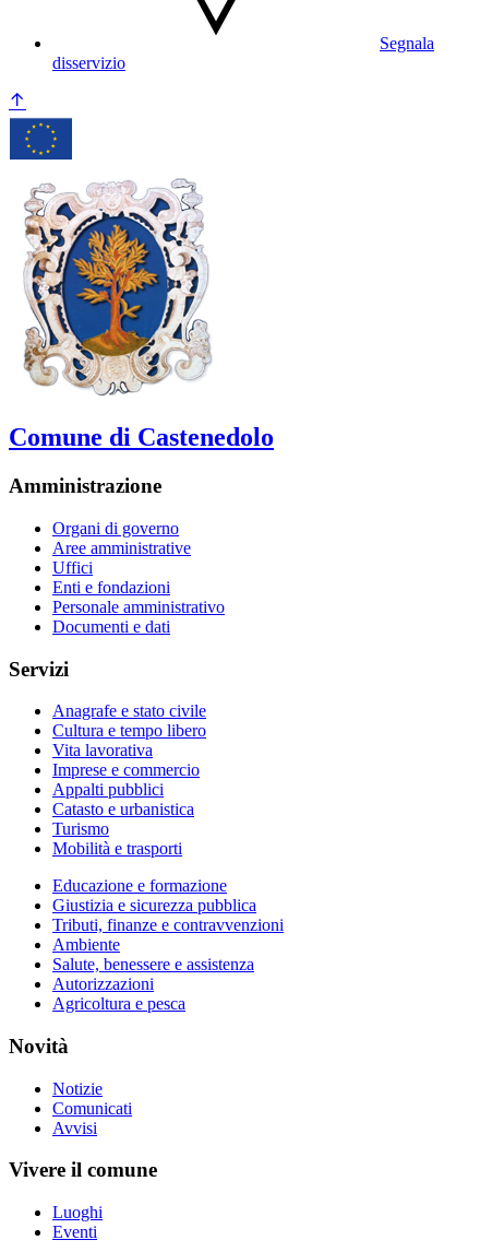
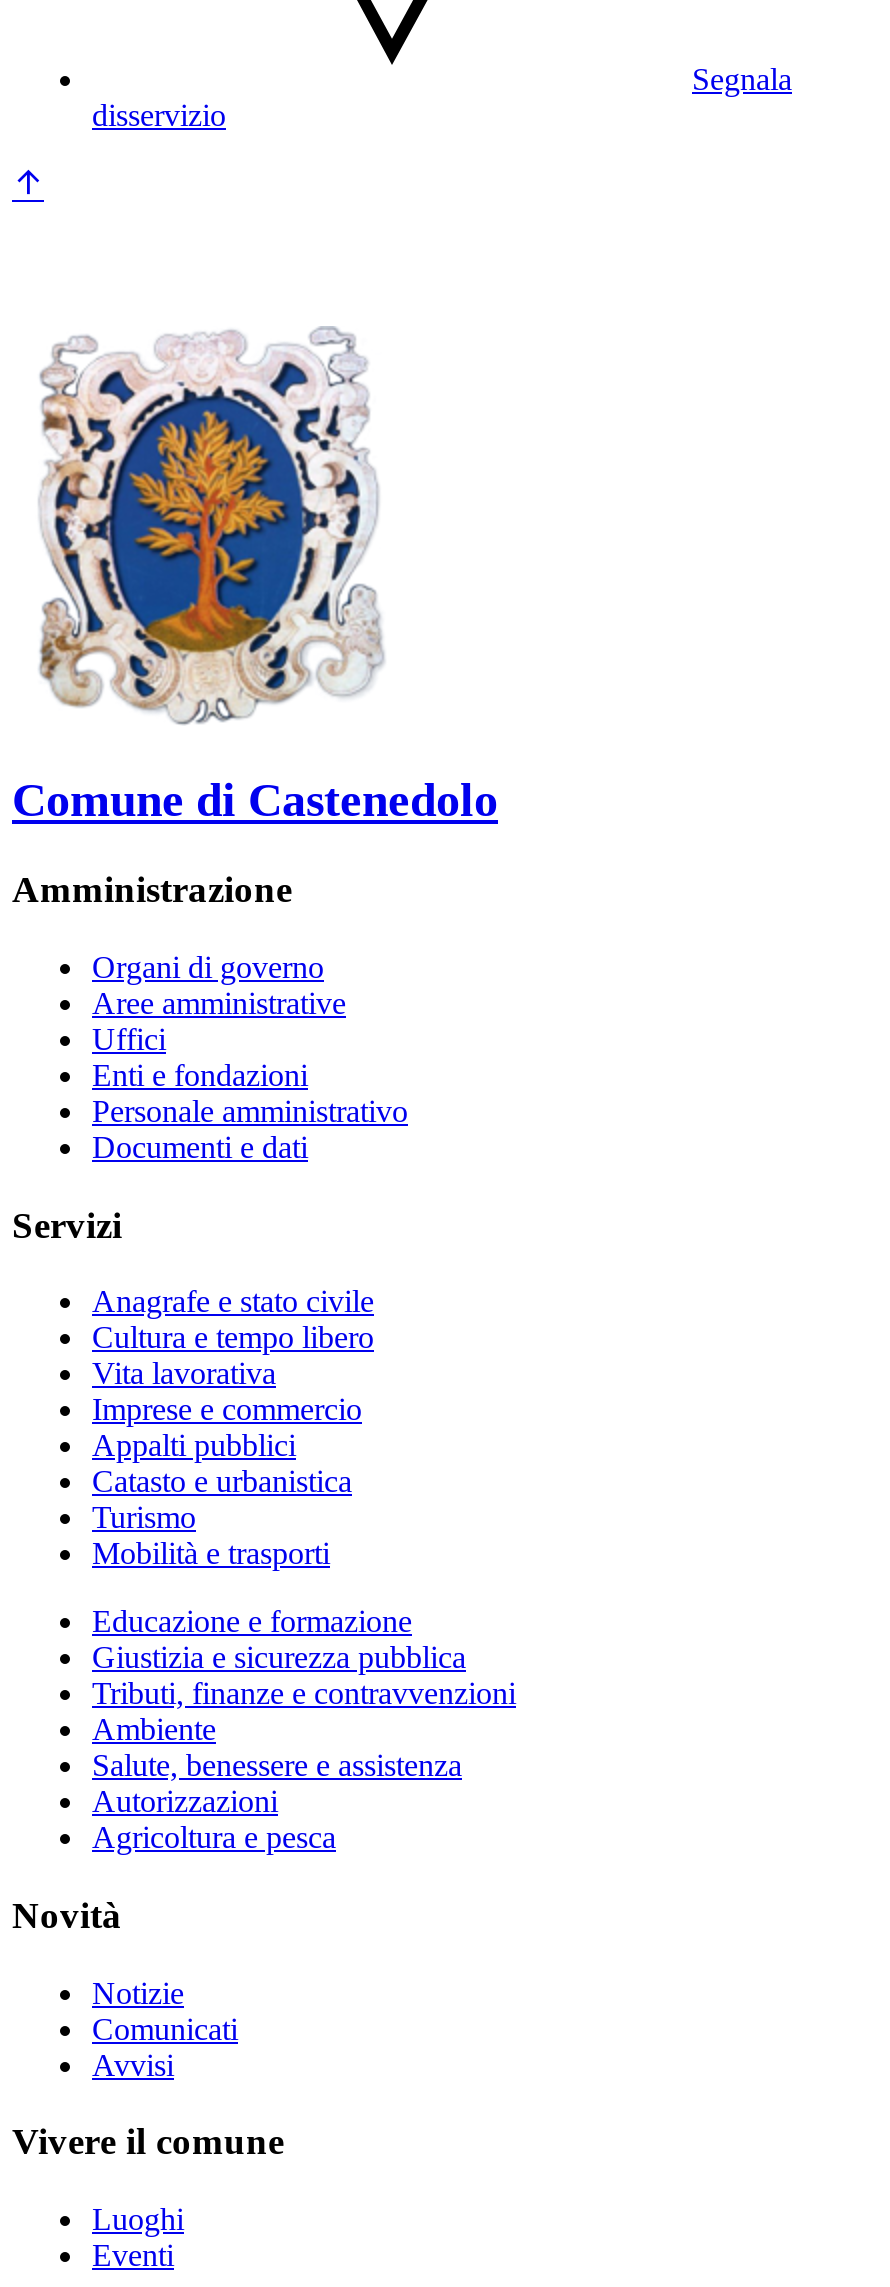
- [image]
